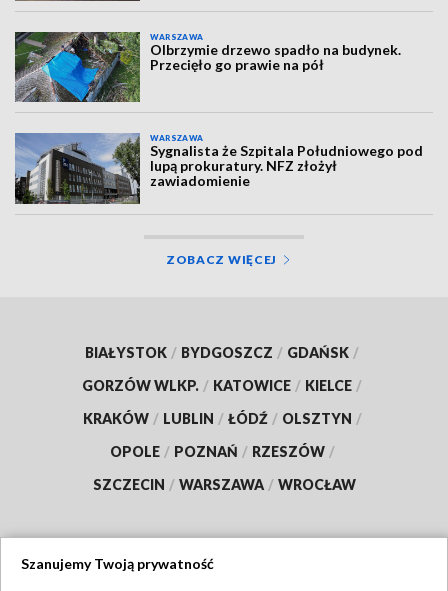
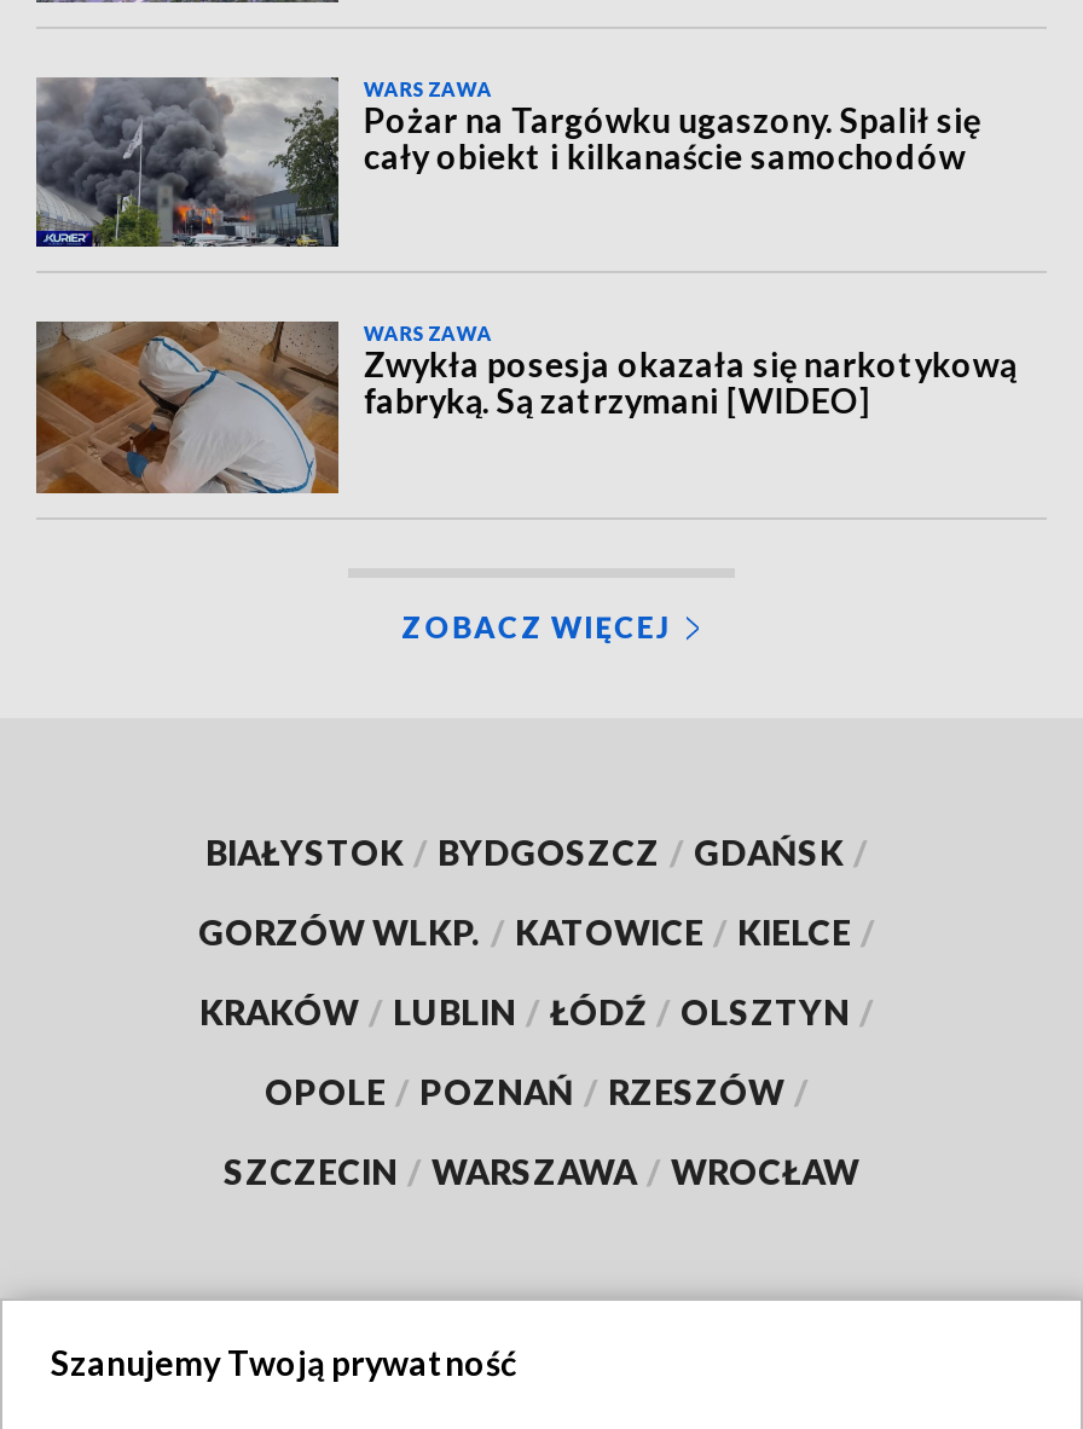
- [image]
- Olbrzymie drzewo spadło na budynek.
- Przecięło go prawie na pół
+ [image]
+ Pożar na Targówku ugaszony. Spalił się
+ cały obiekt i kilkanaście samochodów

- [image]
- Sygnalista że Szpitala Południowego pod
- lupą prokuratury. NFZ złożył
- zawiadomienie
+ [image]
+ Zwykła posesja okazała się narkotykową
+ fabryką. Są zatrzymani [WIDEO]
